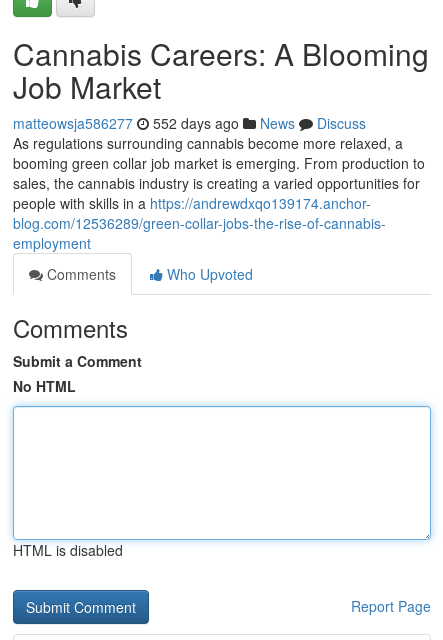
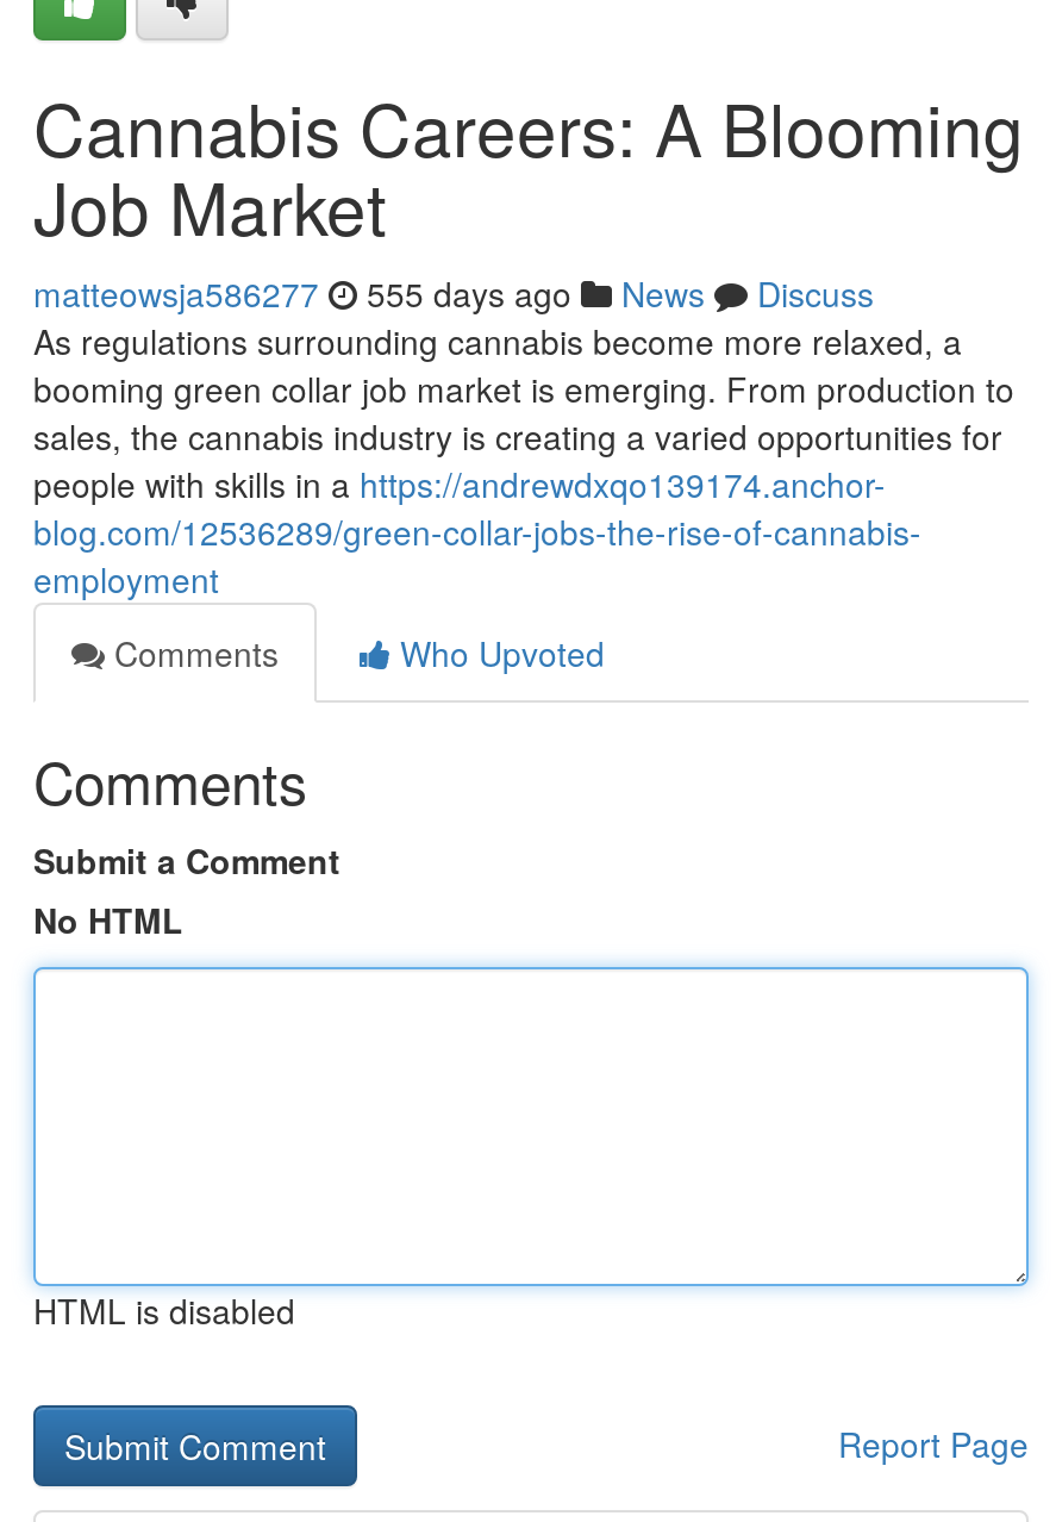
- matteowsja586277 552 days ago News Discuss
+ matteowsja586277 555 days ago News Discuss
